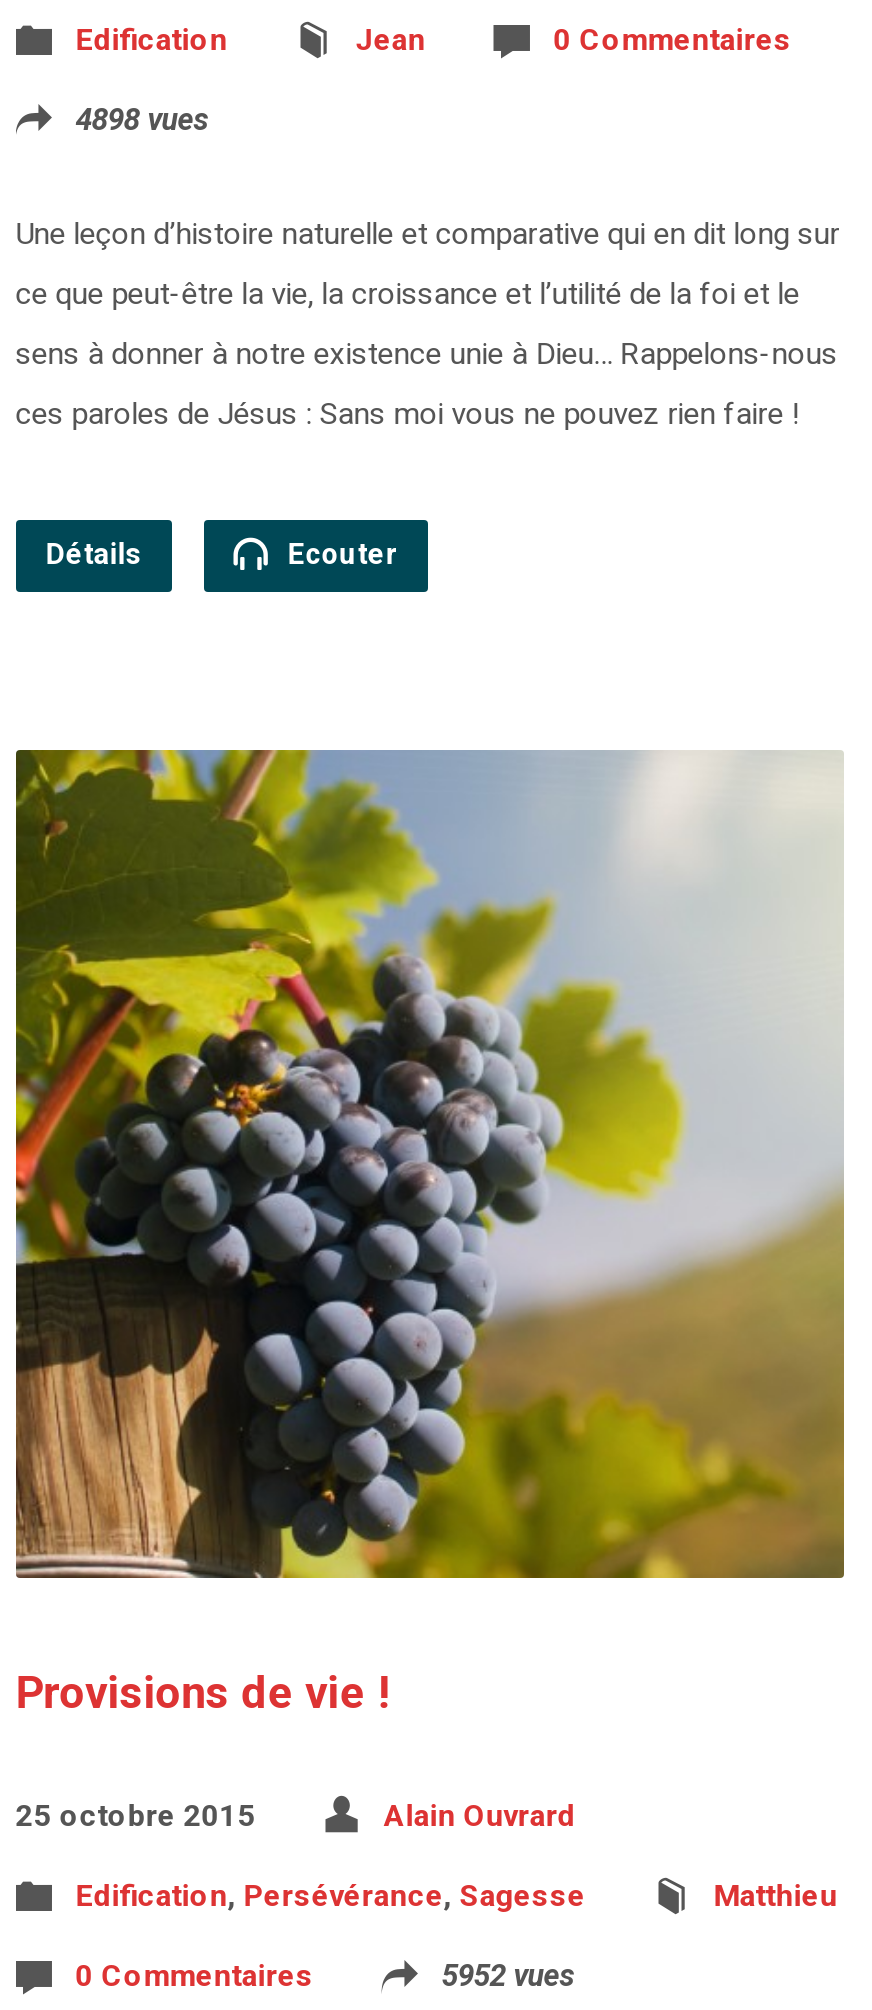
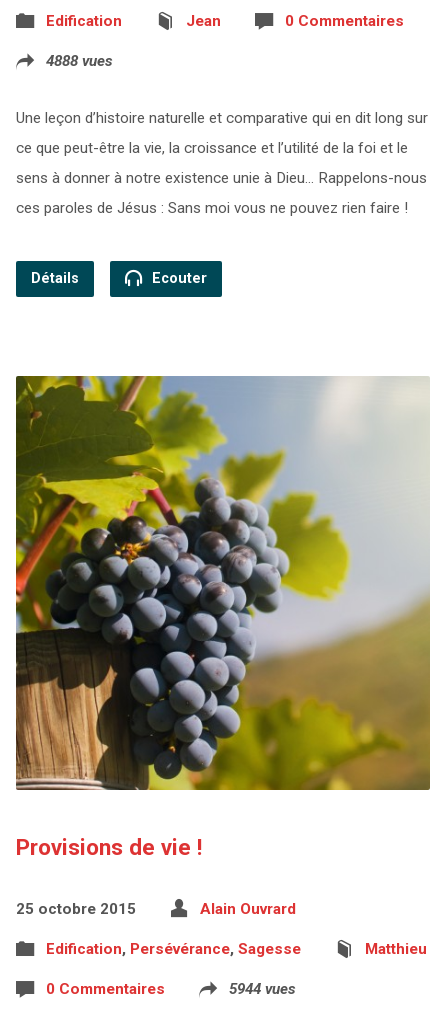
- 4898 vues
+ 4888 vues

- 5952 vues
+ 5944 vues
